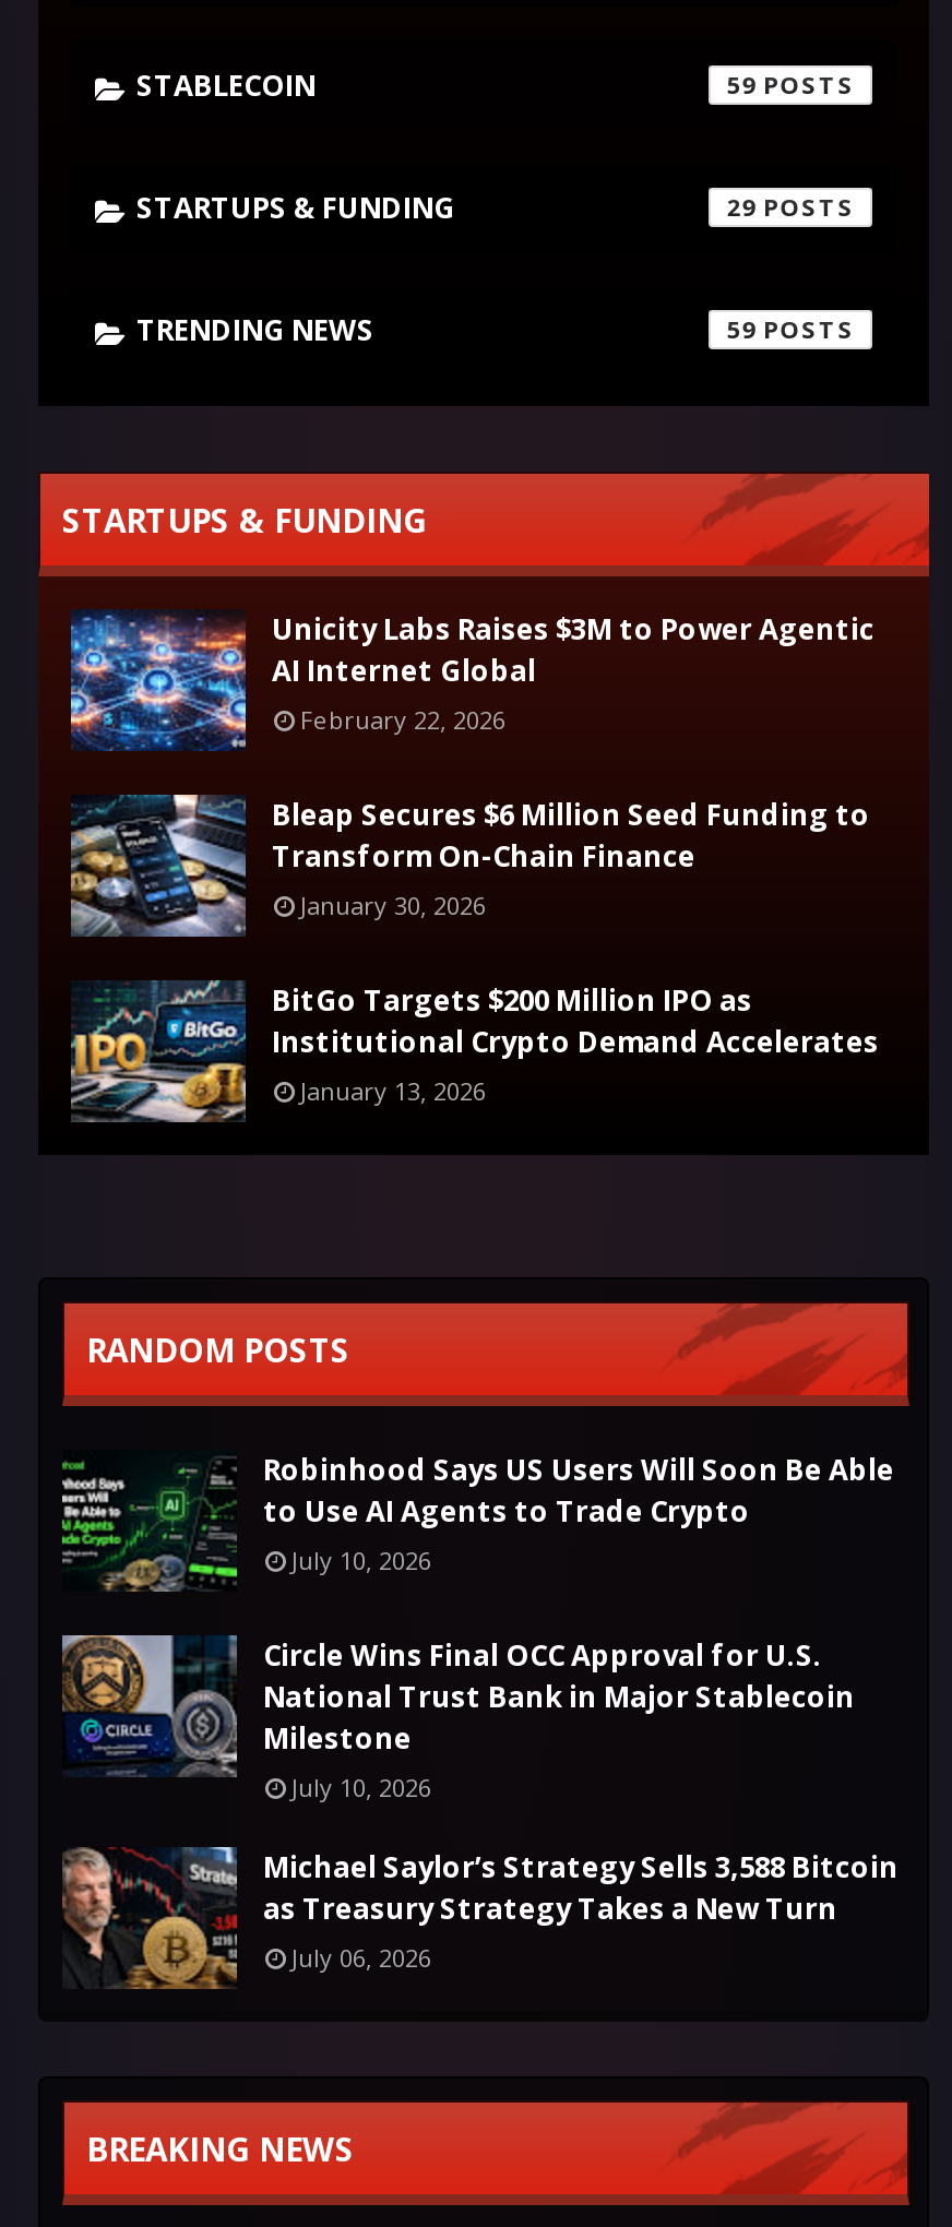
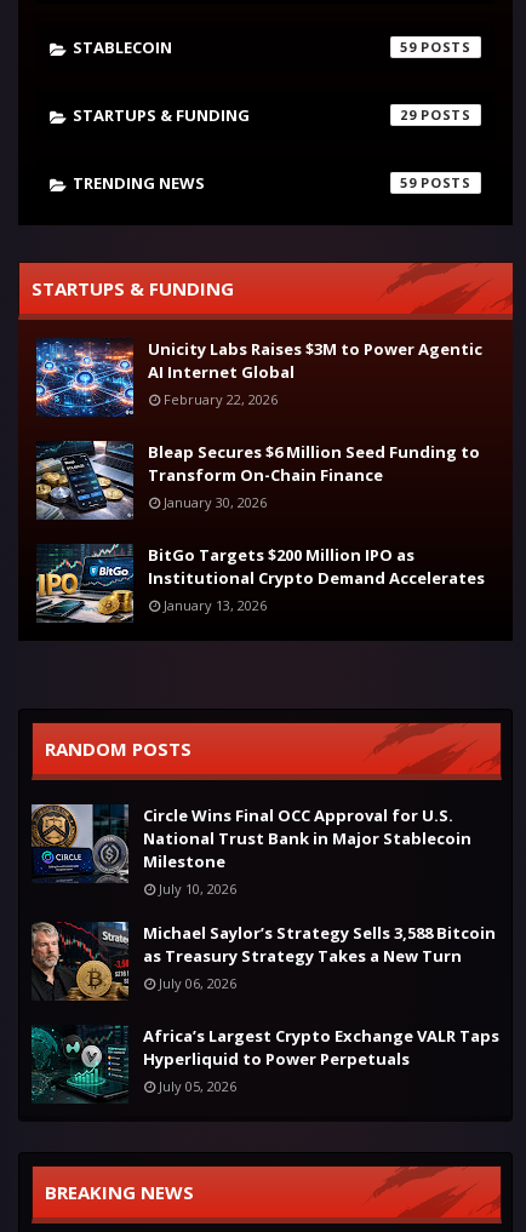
- [image]
- Robinhood Says US Users Will Soon Be Able
- to Use AI Agents to Trade Crypto
- July 10, 2026

moved up: [image] | Circle Wins Final OCC Approval for U.S. | National Trust Bank in Major Stablecoin | Milestone | July 10, 2026 | Michael Saylor’s Strategy Sells 3,588 Bitcoin | as Treasury Strategy Takes a New Turn | July 06, 2026

+ [image]
+ Africa’s Largest Crypto Exchange VALR Taps
+ Hyperliquid to Power Perpetuals
+ July 05, 2026
